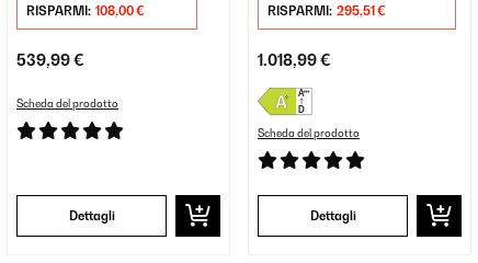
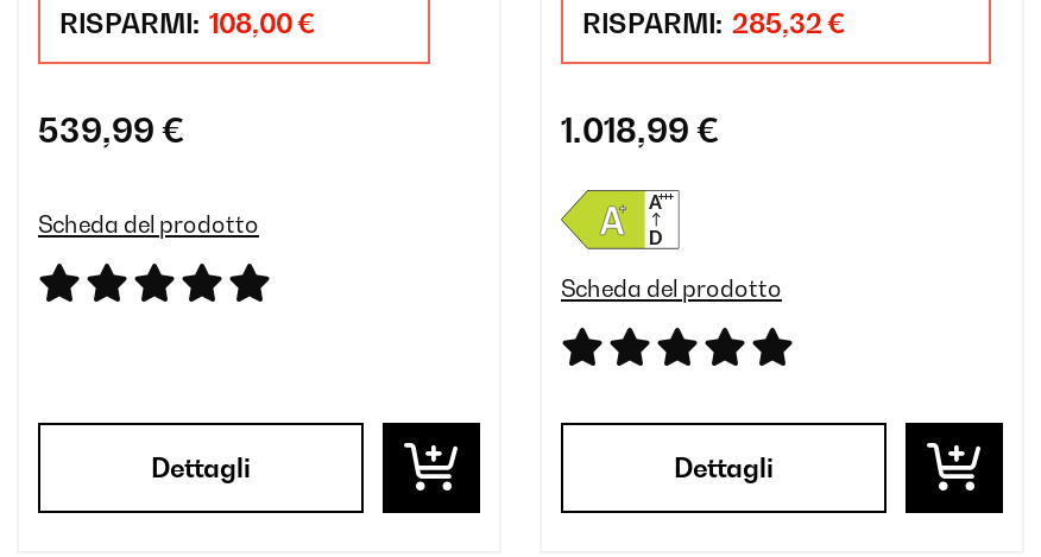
- RISPARMI: 295,51 €
+ RISPARMI: 285,32 €
